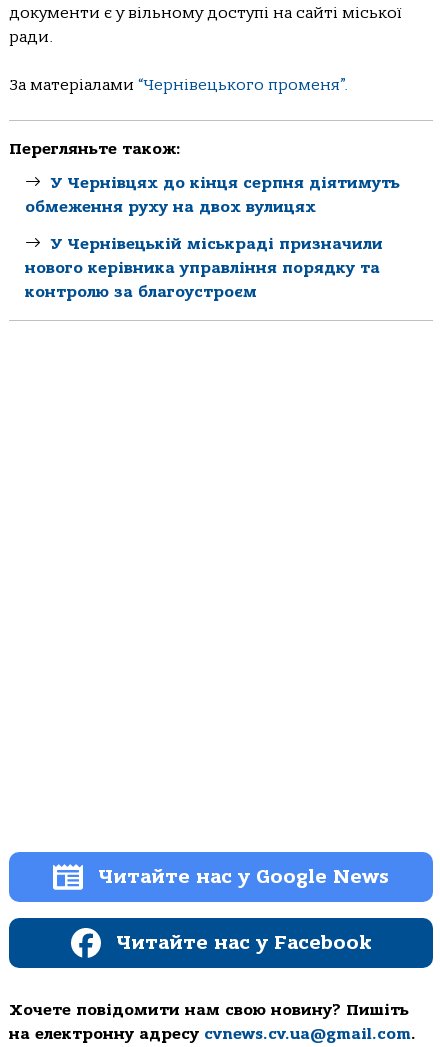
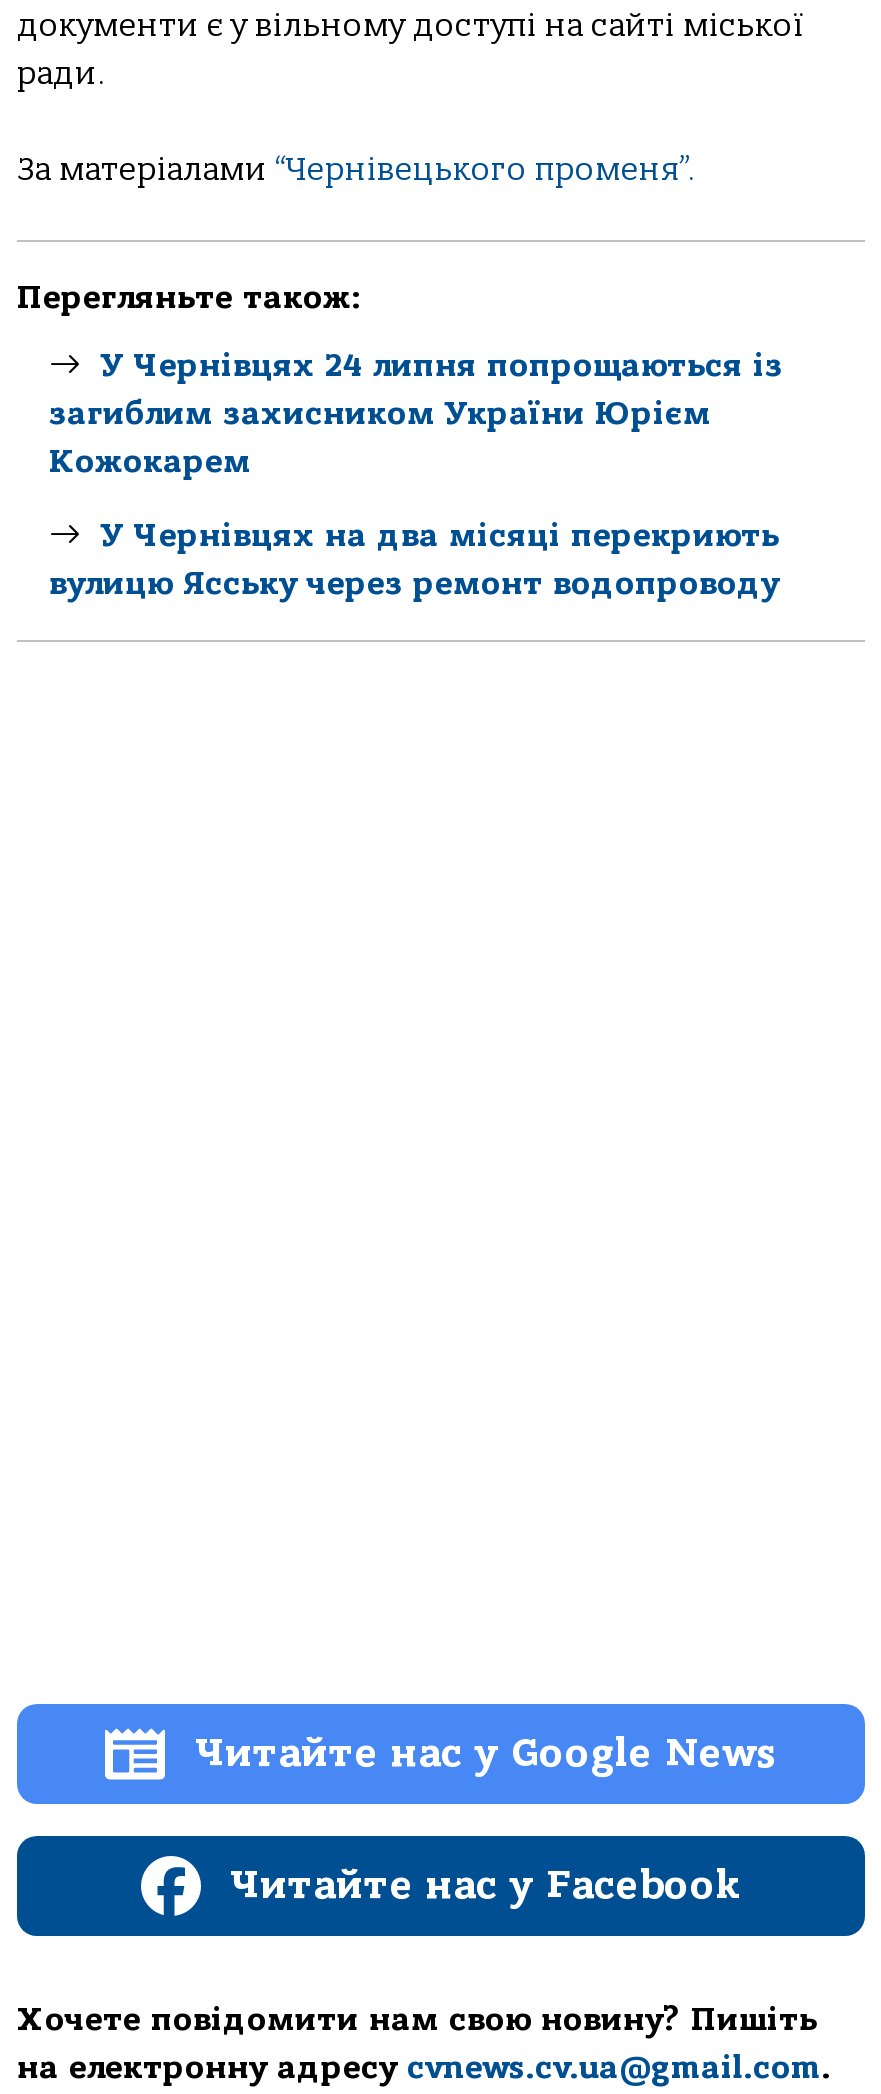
- У Чернівцях до кінця серпня діятимуть
- обмеження руху на двох вулицях
+ У Чернівцях 24 липня попрощаються із
+ загиблим захисником України Юрієм
+ Кожокарем

- У Чернівецькій міськраді призначили
- нового керівника управління порядку та
- контролю за благоустроєм
+ У Чернівцях на два місяці перекриють
+ вулицю Ясську через ремонт водопроводу
